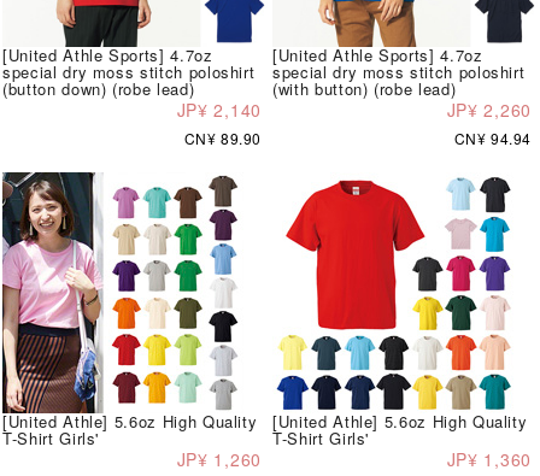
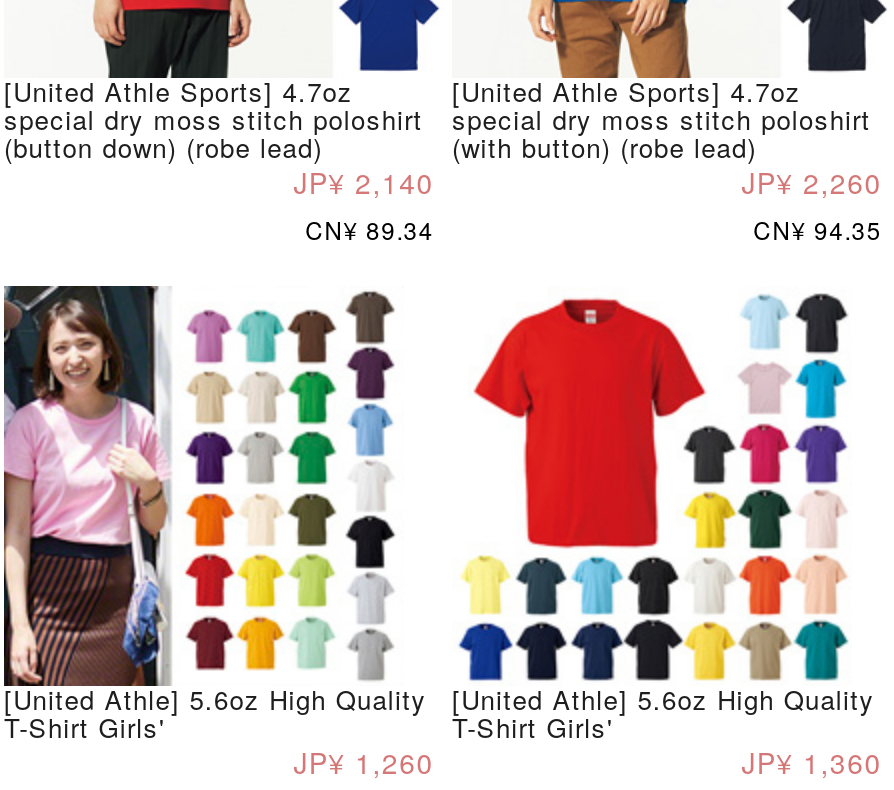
- CN¥ 89.90
+ CN¥ 89.34

- CN¥ 94.94
+ CN¥ 94.35
